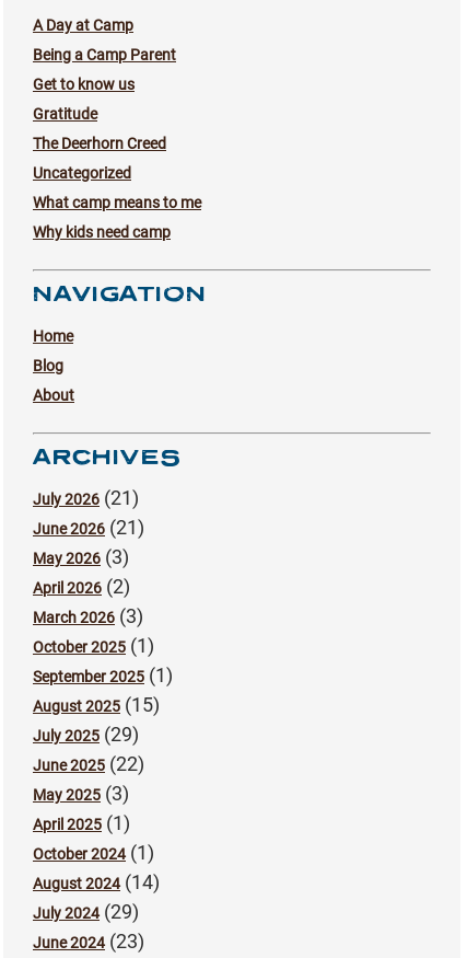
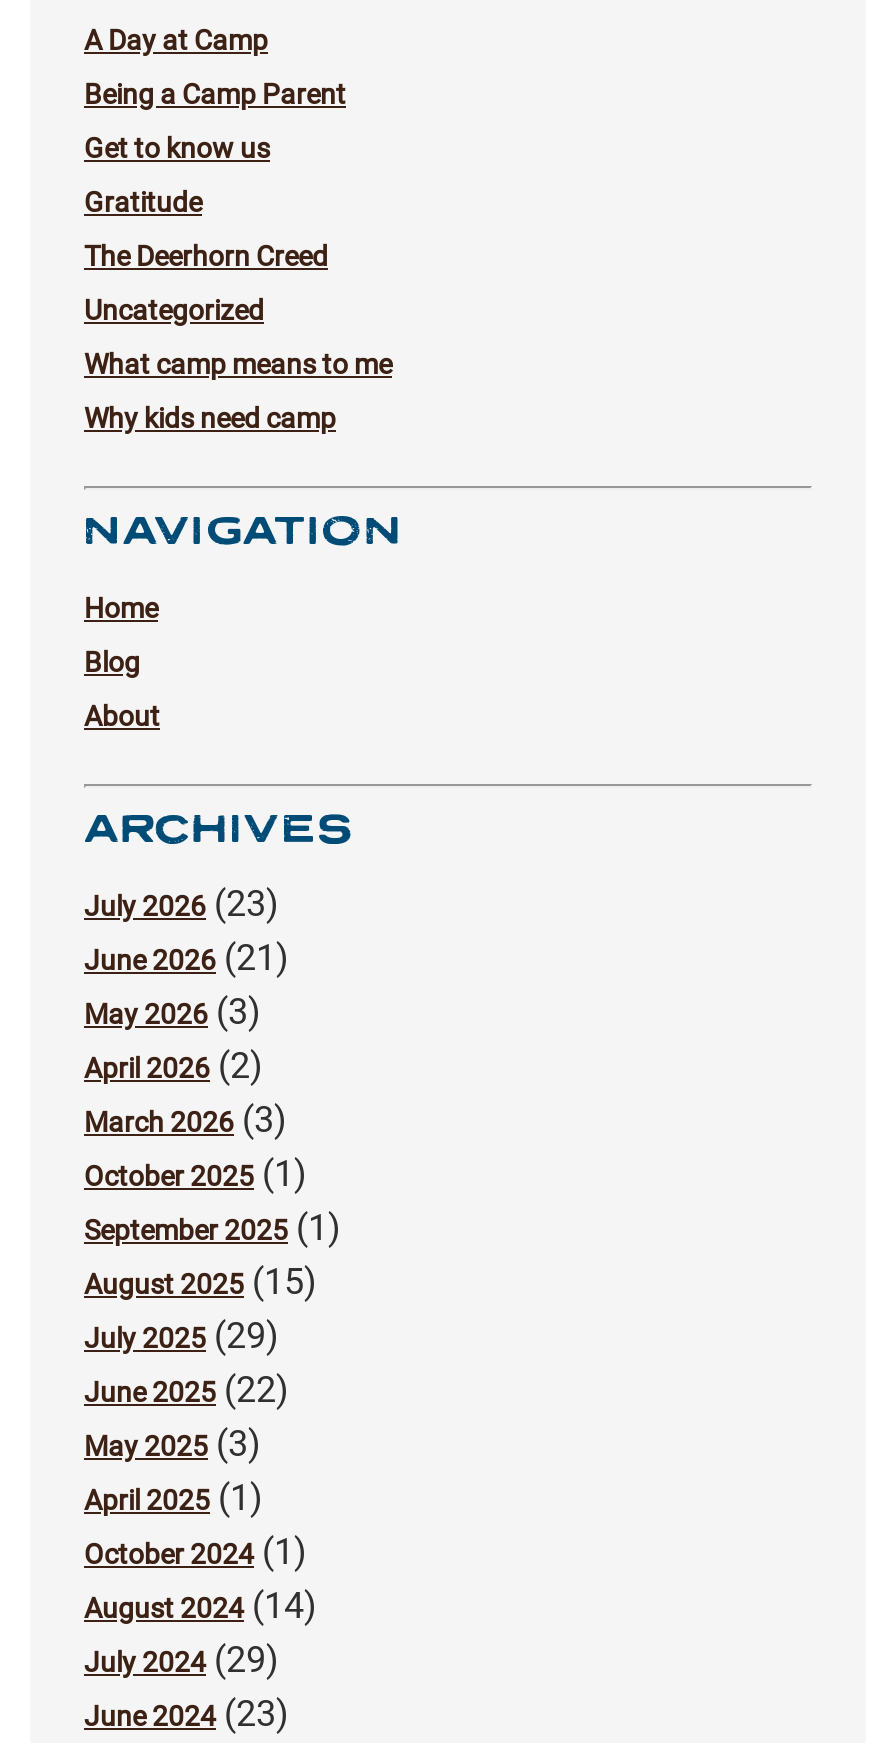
- July 2026 (21)
+ July 2026 (23)
